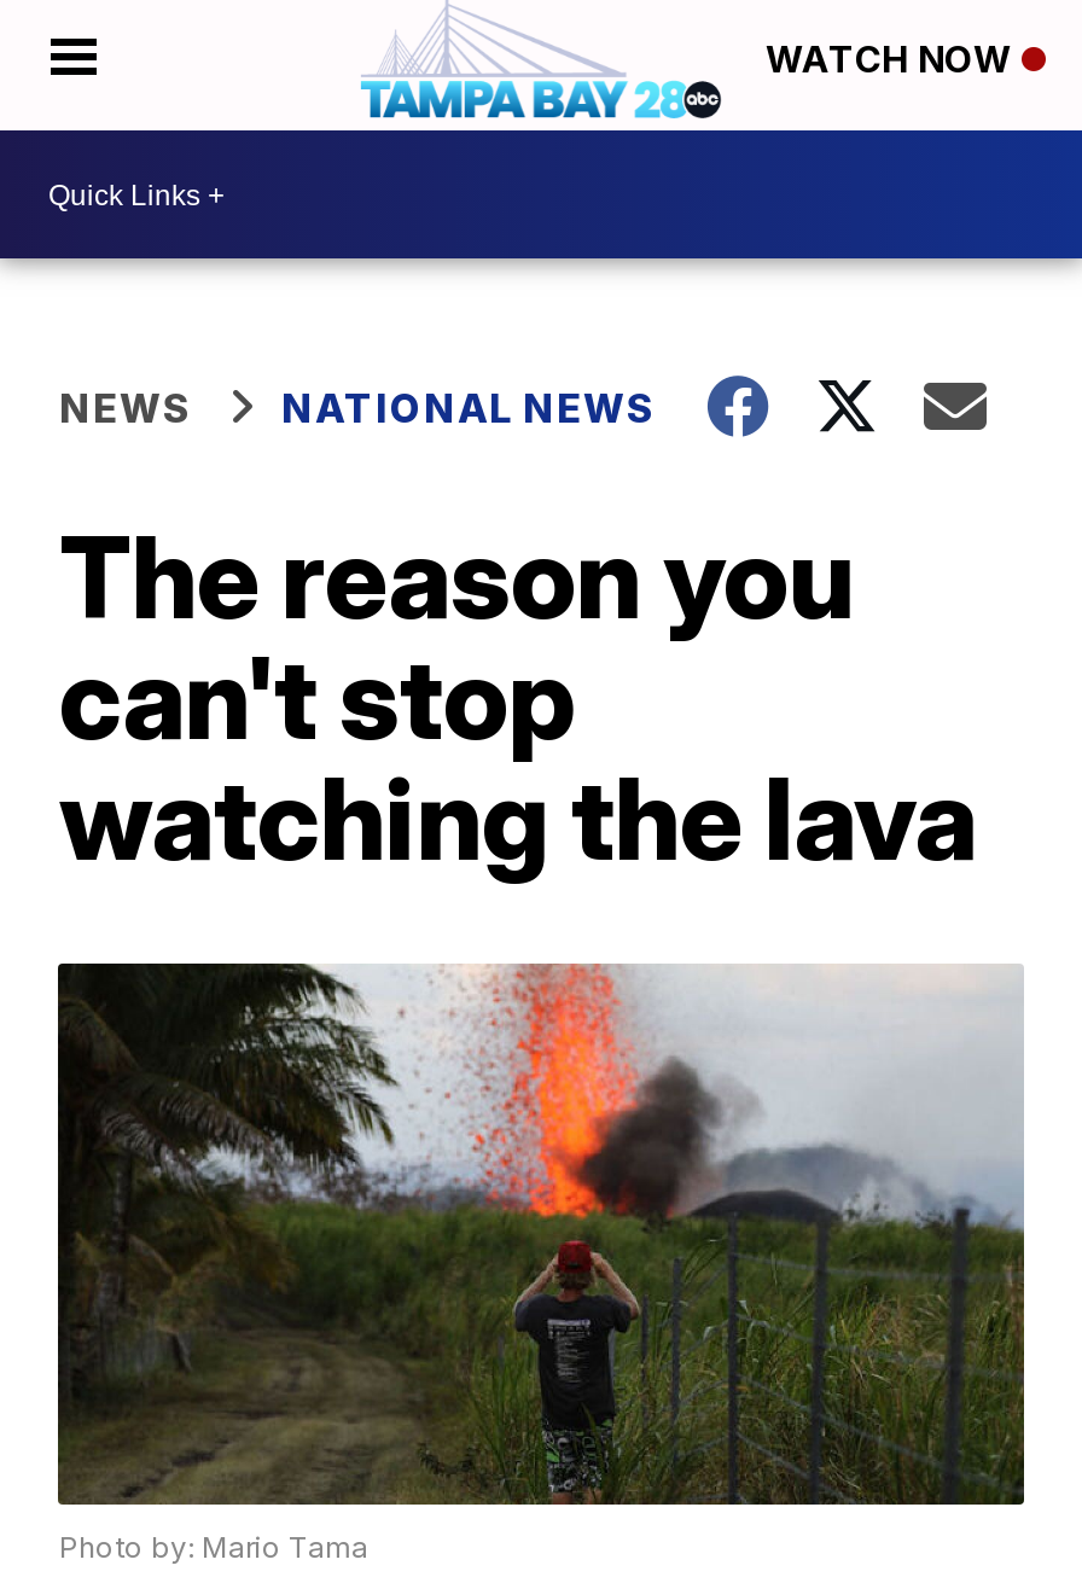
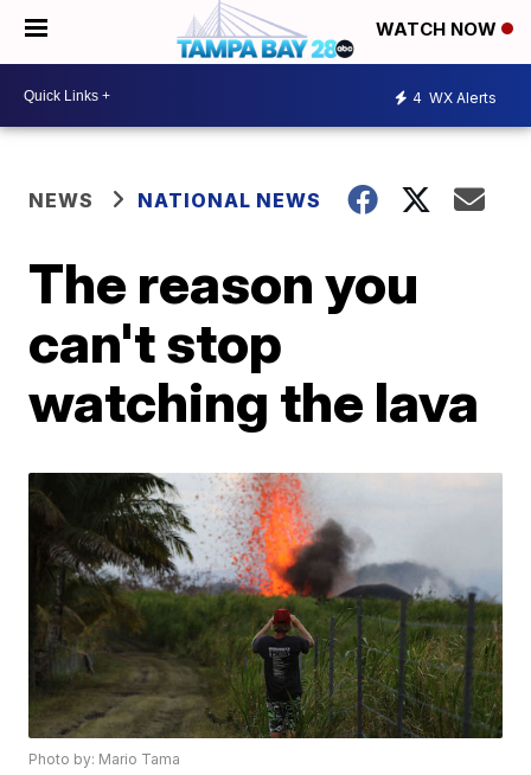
+ 4 WX Alerts
